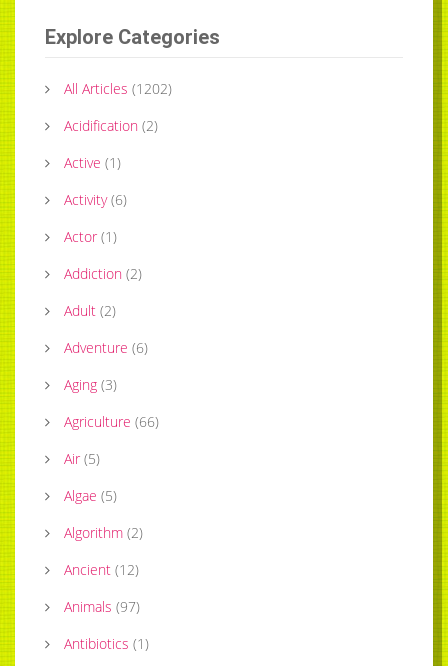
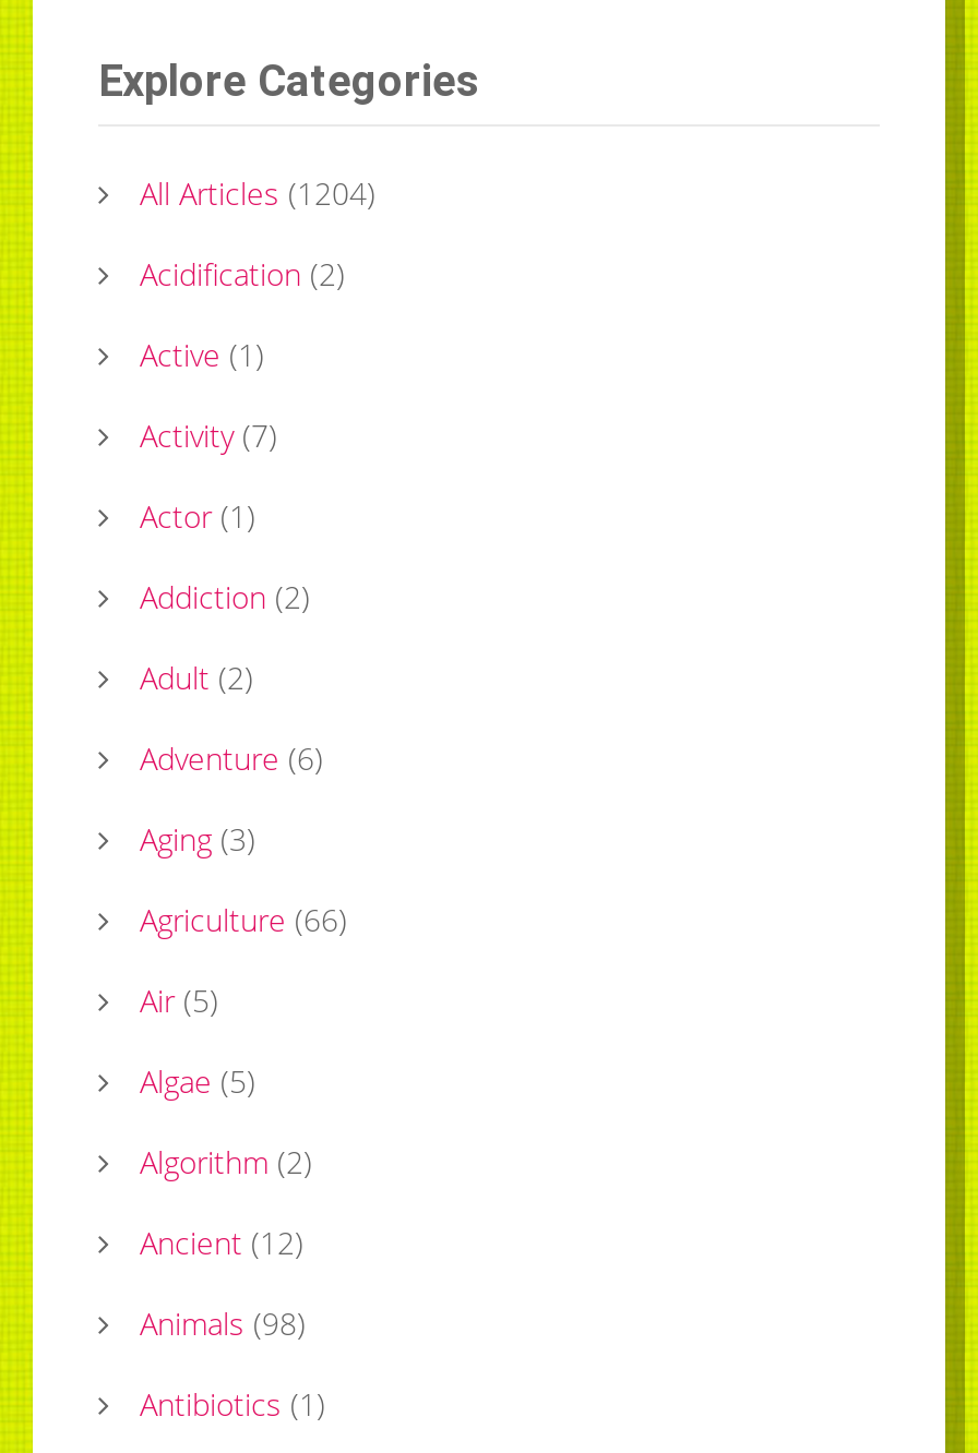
- All Articles (1202)
+ All Articles (1204)

- Activity (6)
+ Activity (7)

- Animals (97)
+ Animals (98)
